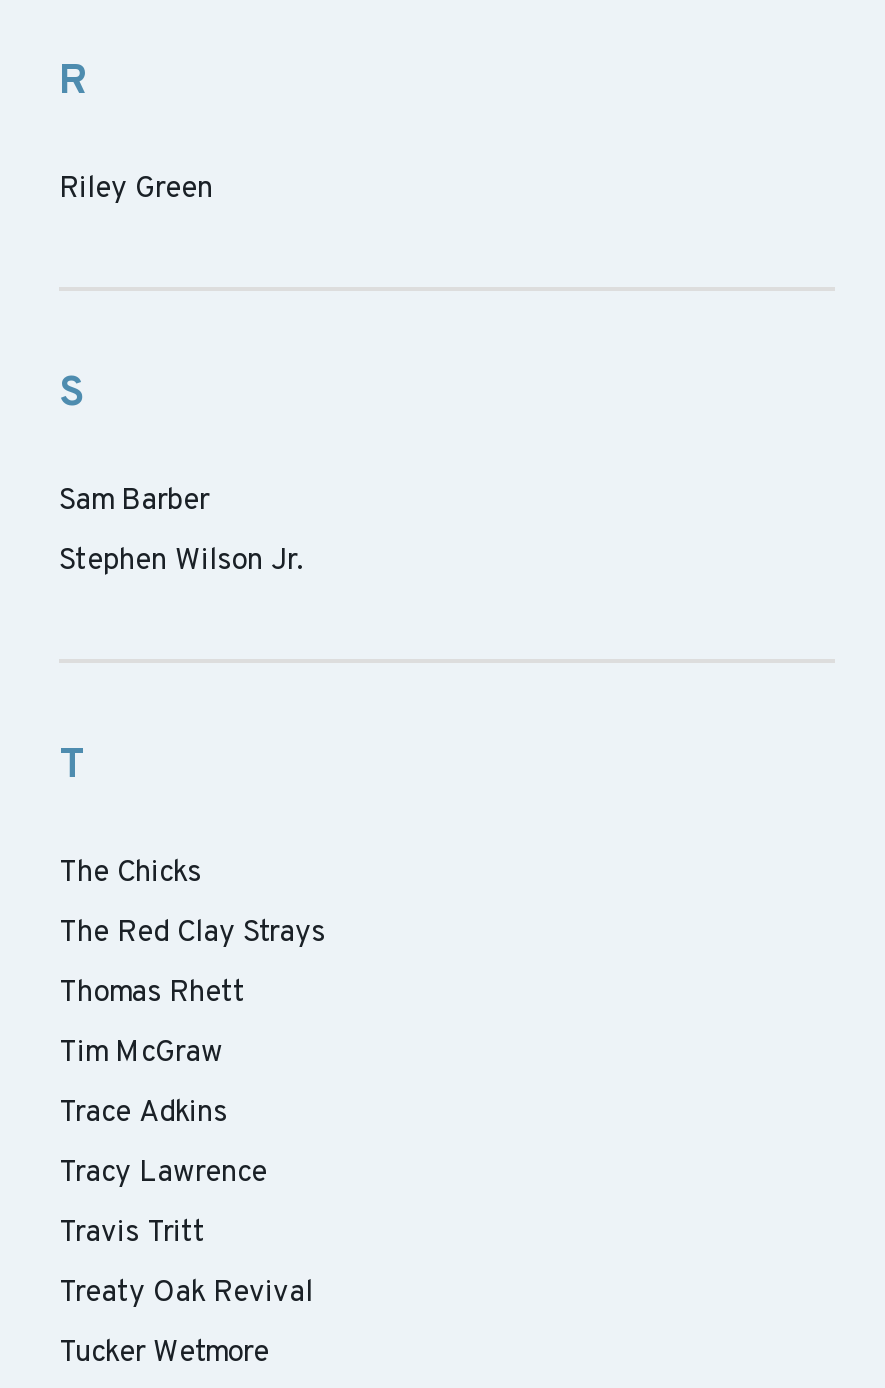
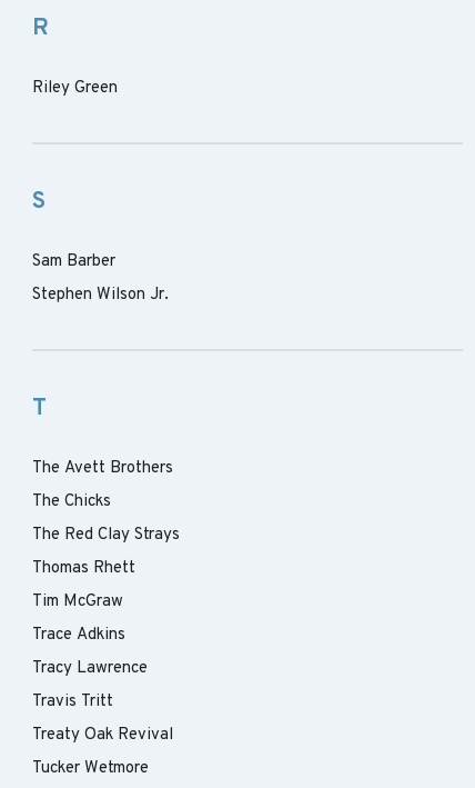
+ The Avett Brothers
